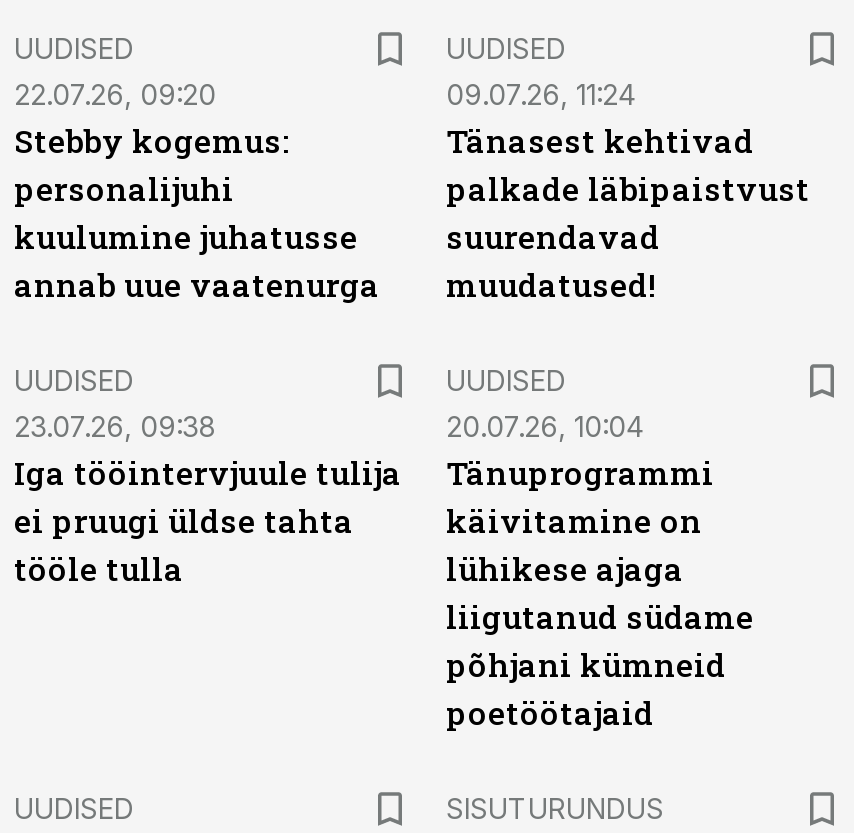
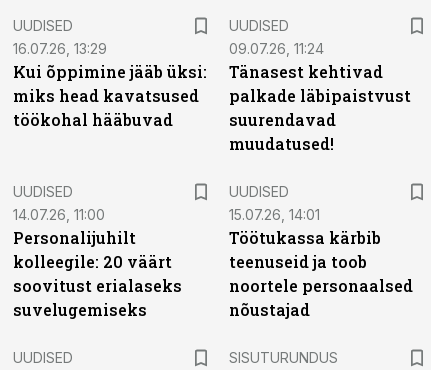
- 22.07.26, 09:20
- Stebby kogemus:
- personalijuhi
- kuulumine juhatusse
- annab uue vaatenurga
+ 16.07.26, 13:29
+ Kui õppimine jääb üksi:
+ miks head kavatsused
+ töökohal hääbuvad

- 23.07.26, 09:38
- Iga tööintervjuule tulija
- ei pruugi üldse tahta
- tööle tulla
+ 14.07.26, 11:00
+ Personalijuhilt
+ kolleegile: 20 väärt
+ soovitust erialaseks
+ suvelugemiseks

- 20.07.26, 10:04
- Tänuprogrammi
- käivitamine on
- lühikese ajaga
- liigutanud südame
- põhjani kümneid
- poetöötajaid
+ 15.07.26, 14:01
+ Töötukassa kärbib
+ teenuseid ja toob
+ noortele personaalsed
+ nõustajad
